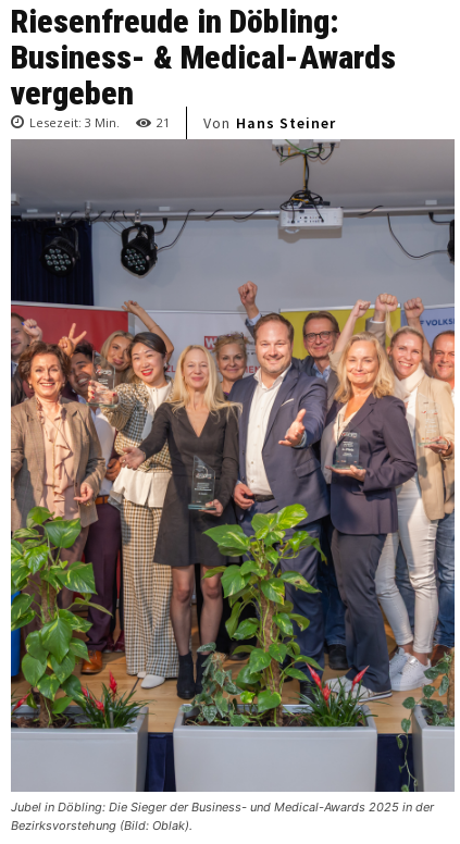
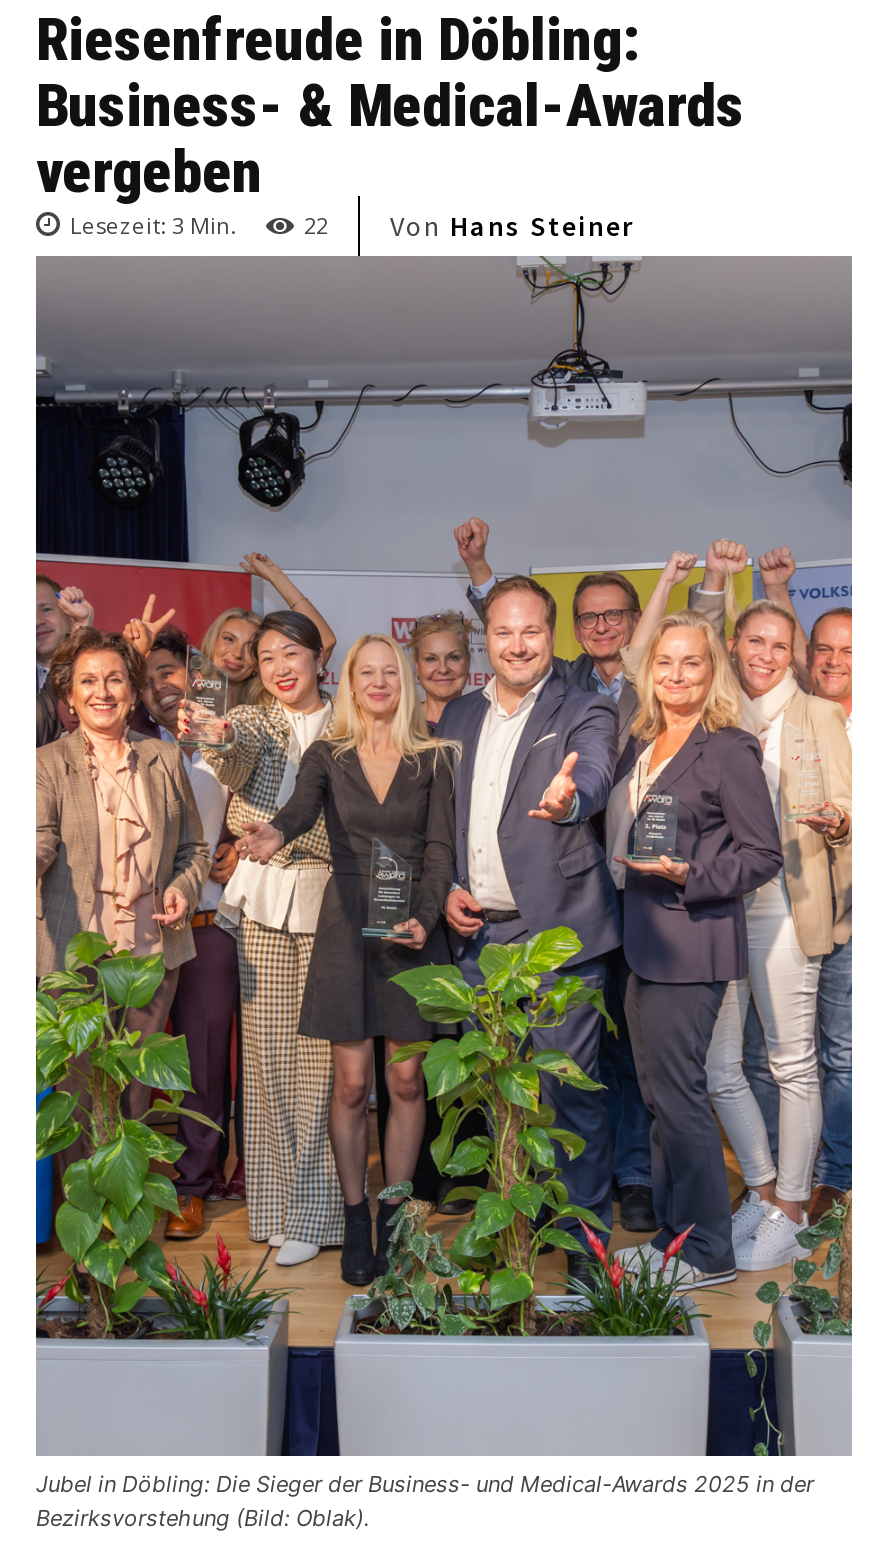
- 21
+ 22
